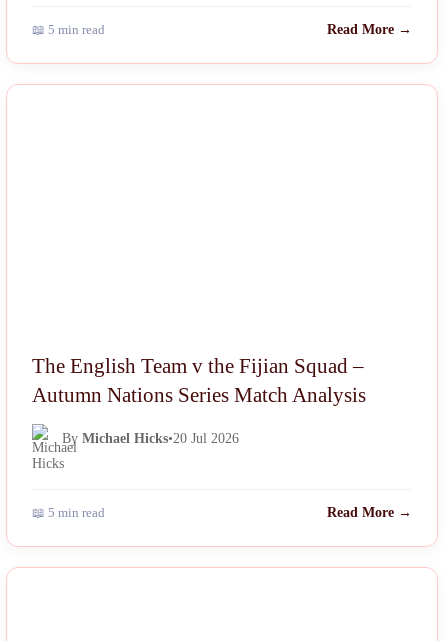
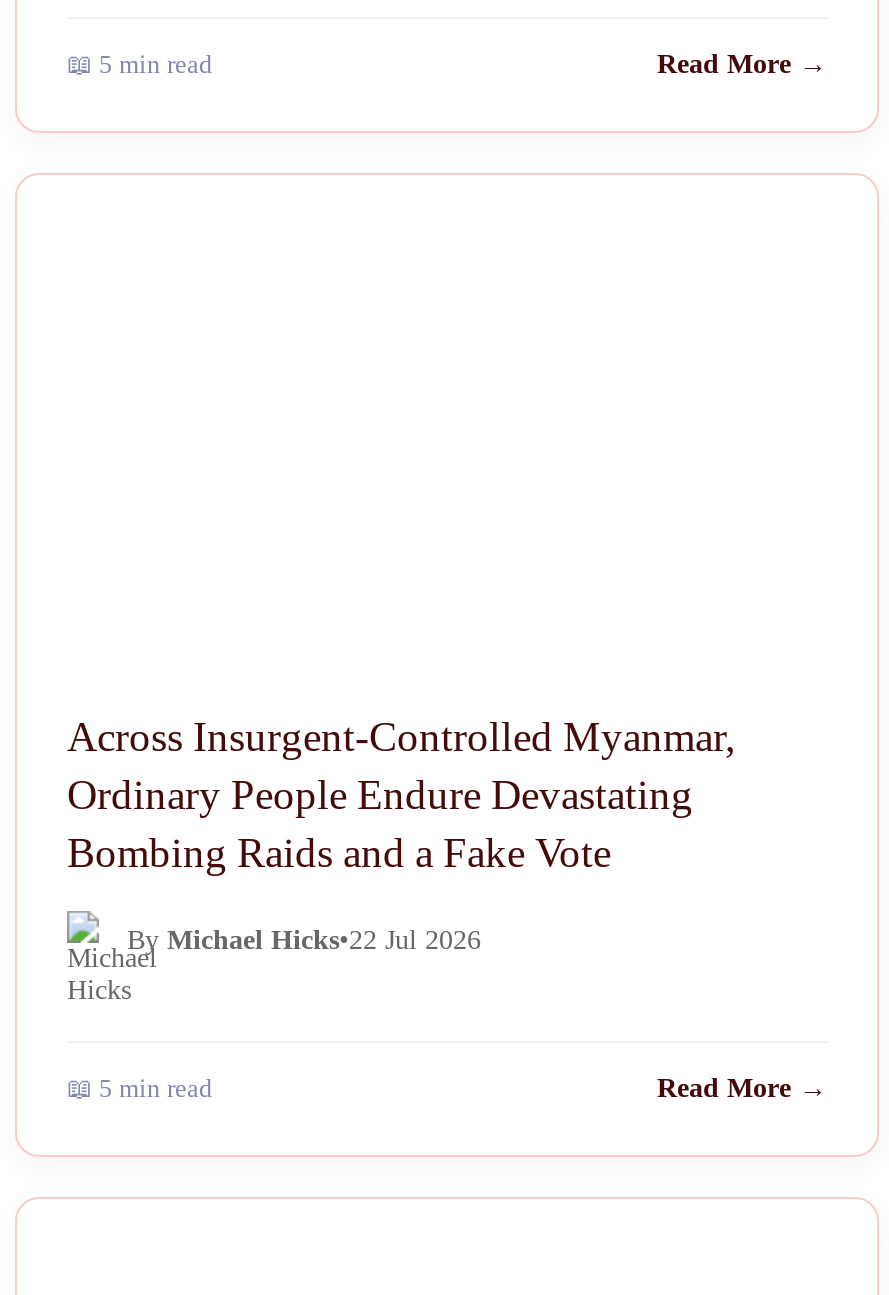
- The English Team v the Fijian Squad –
- Autumn Nations Series Match Analysis
+ Across Insurgent-Controlled Myanmar,
+ Ordinary People Endure Devastating
+ Bombing Raids and a Fake Vote

- By Michael Hicks•20 Jul 2026
+ By Michael Hicks•22 Jul 2026
